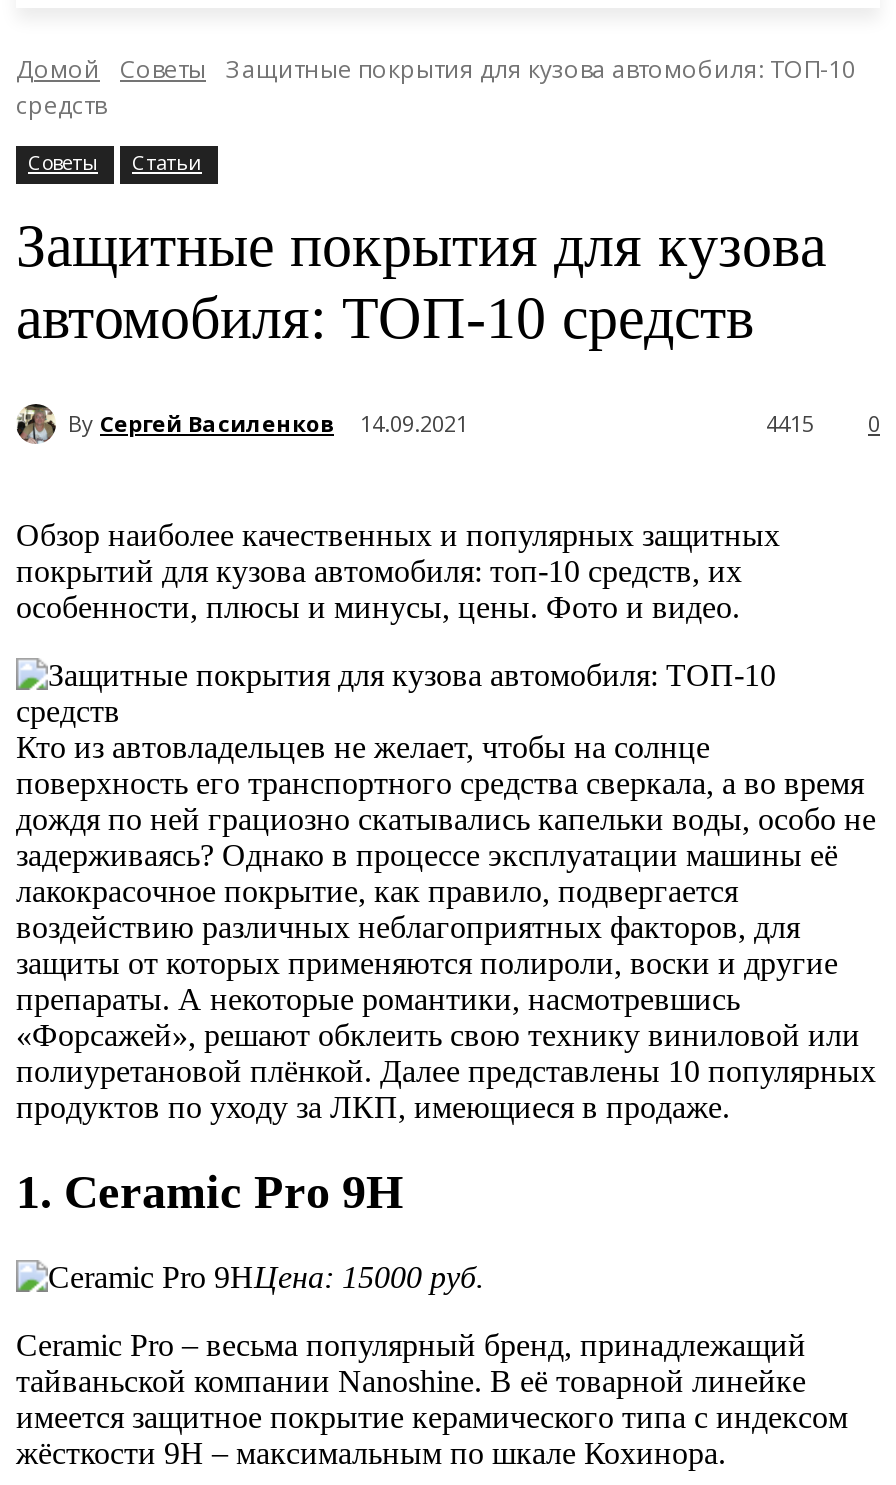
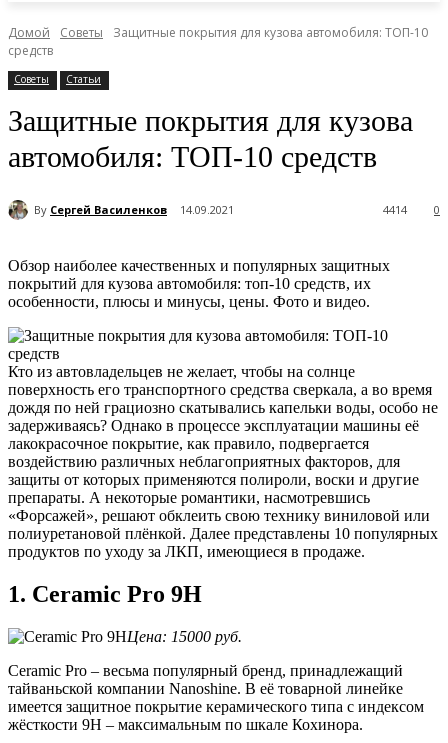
- 4415 0
+ 4414 0
